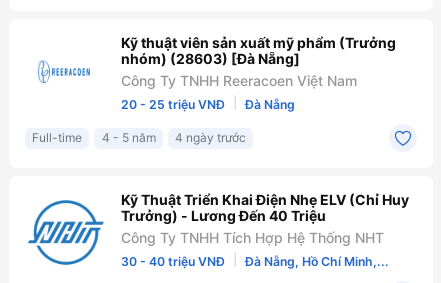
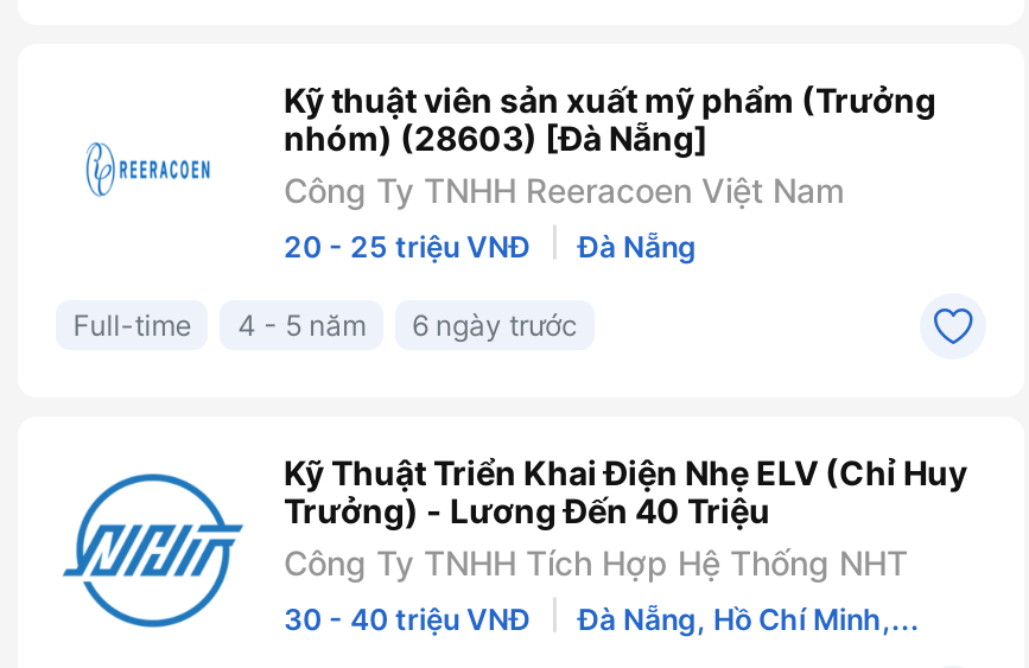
- Full-time 4 - 5 năm 4 ngày trước
+ Full-time 4 - 5 năm 6 ngày trước
